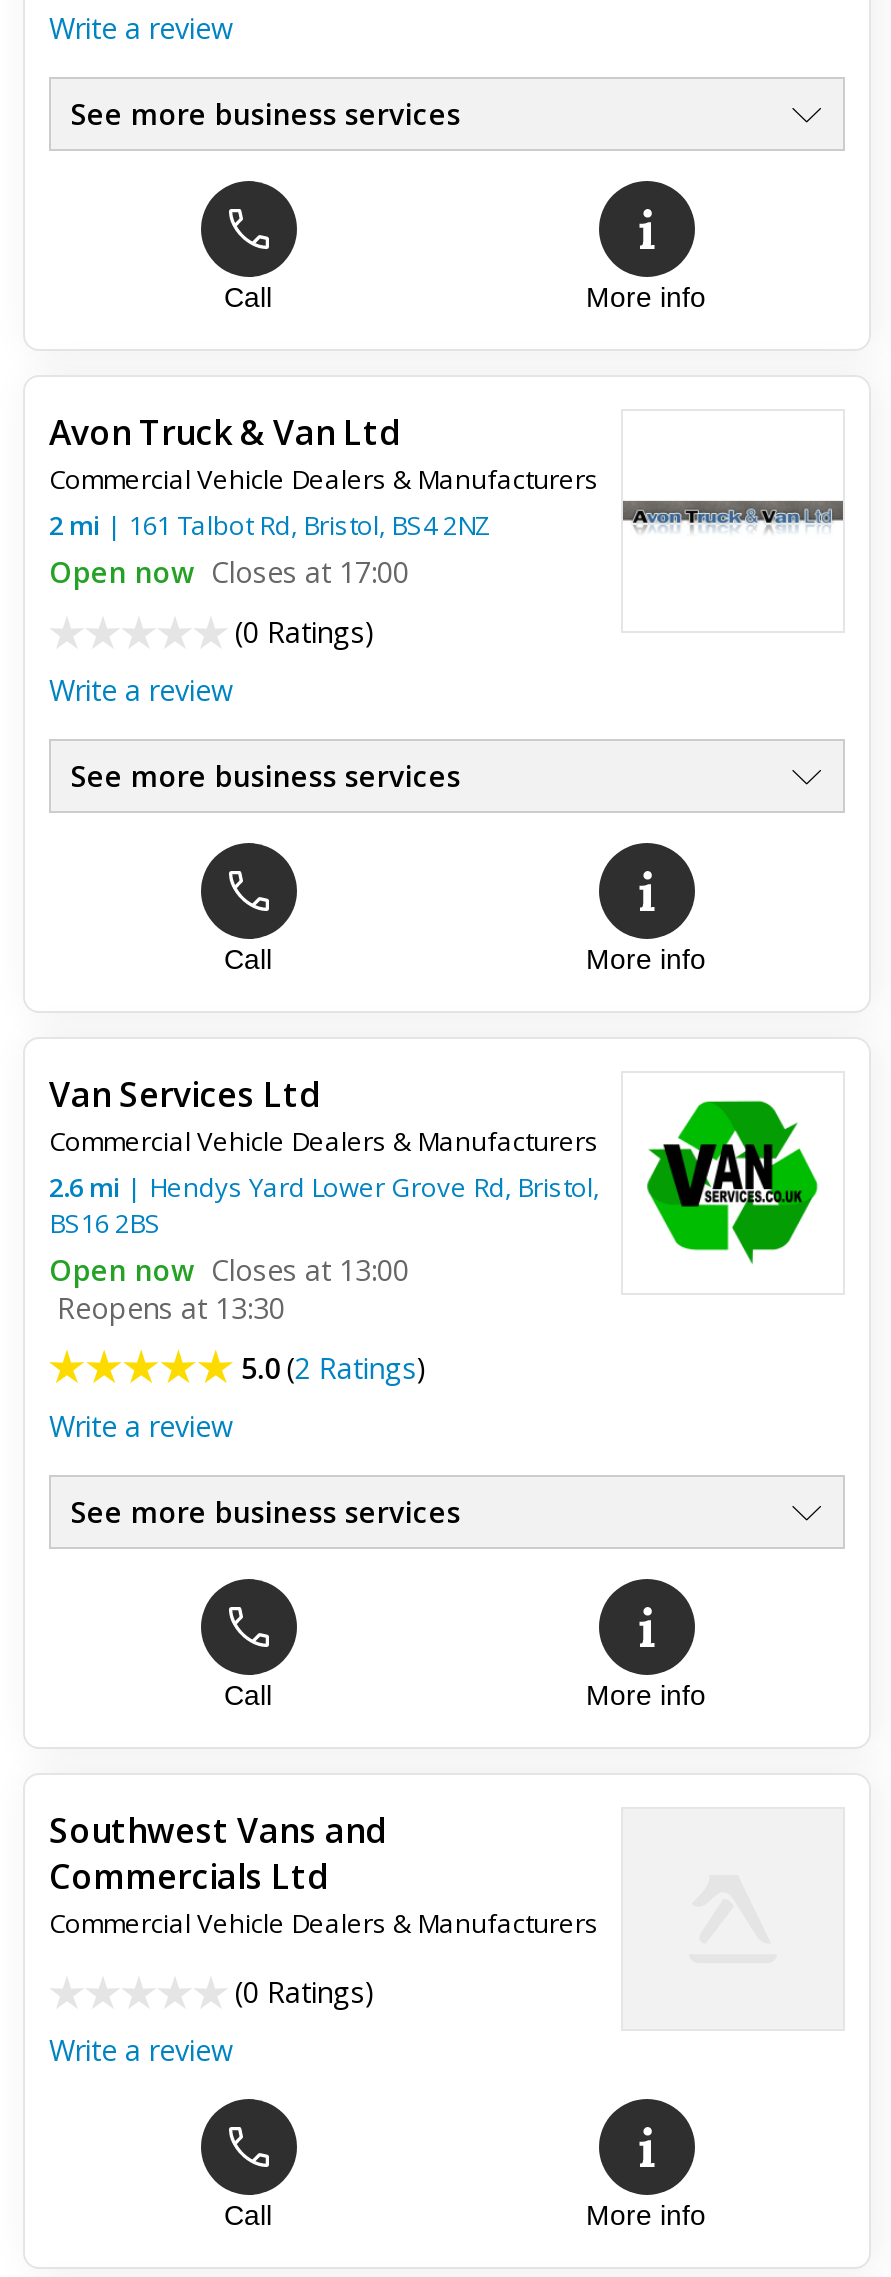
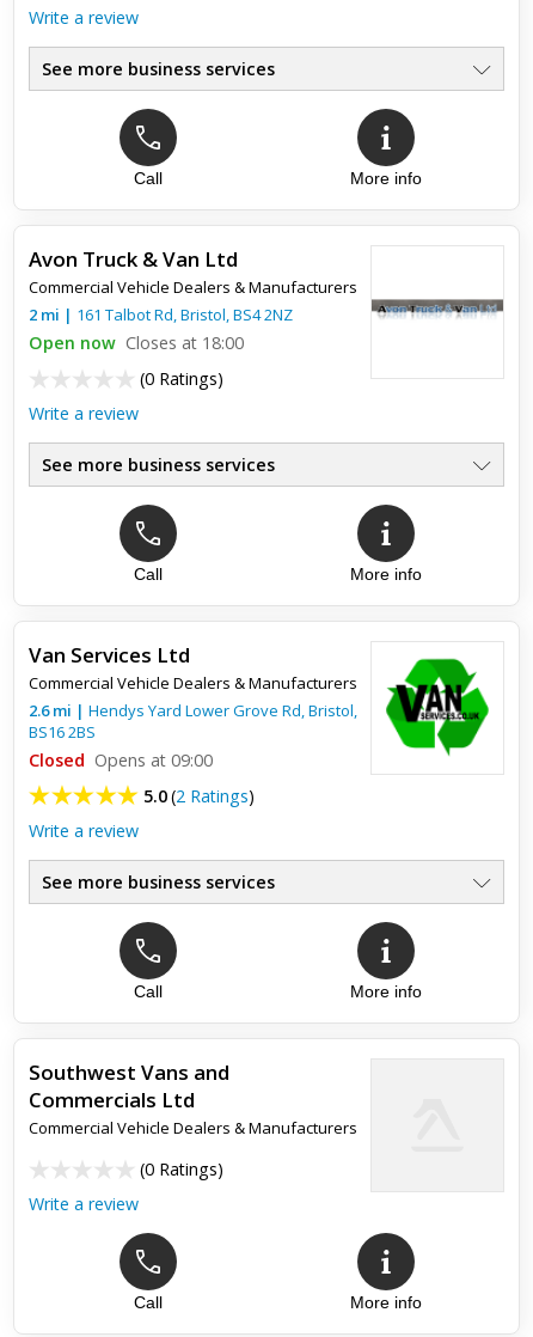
- Open now Closes at 17:00
+ Open now Closes at 18:00

- Open now Closes at 13:00
- Reopens at 13:30
+ Closed Opens at 09:00
